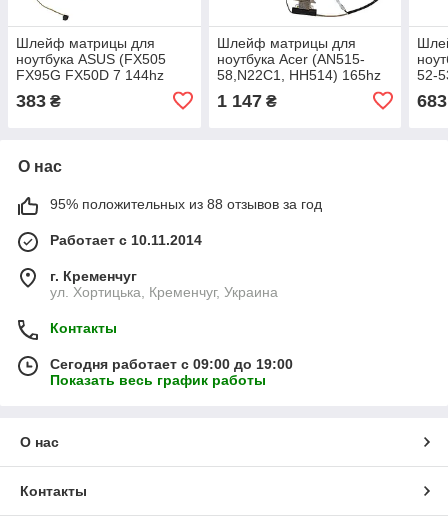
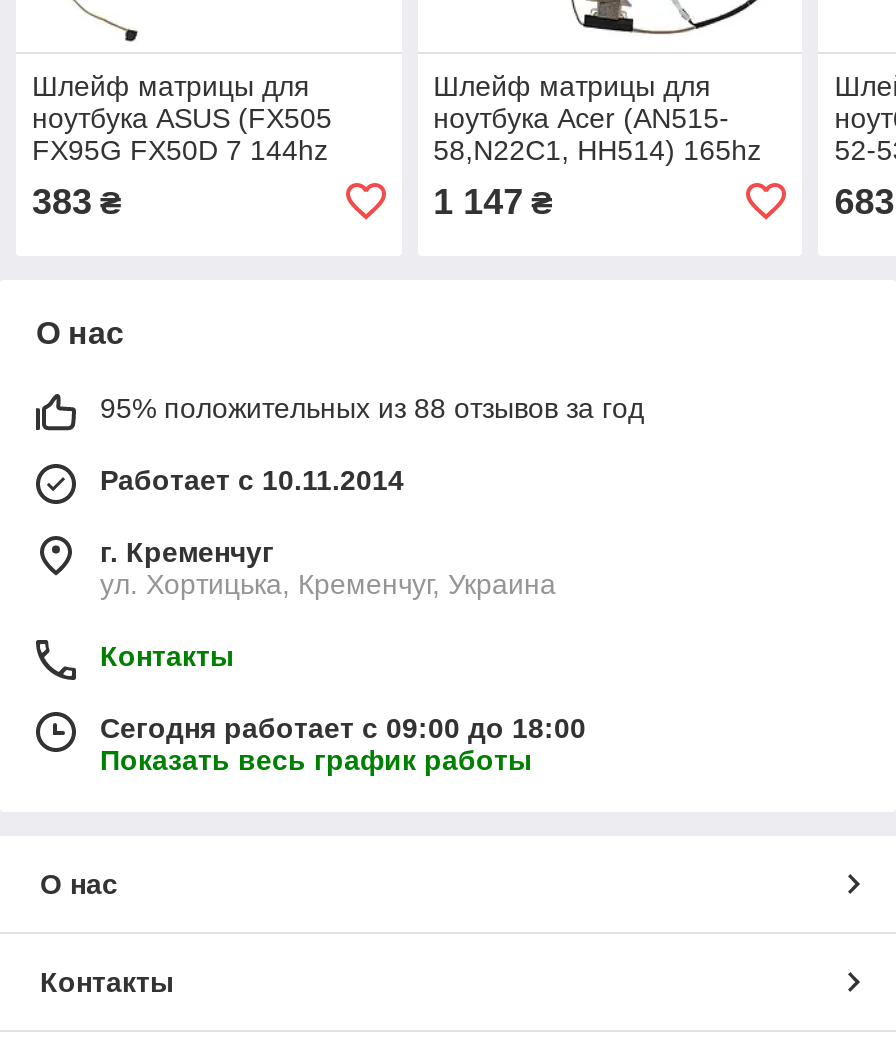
- Сегодня работает с 09:00 до 19:00
+ Сегодня работает с 09:00 до 18:00
